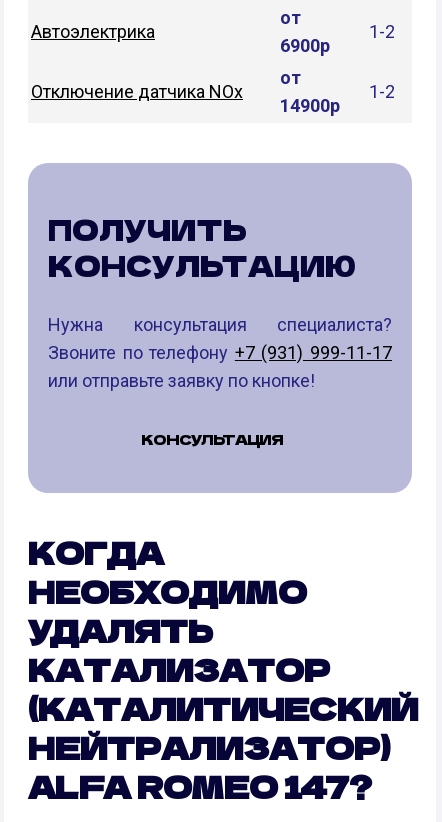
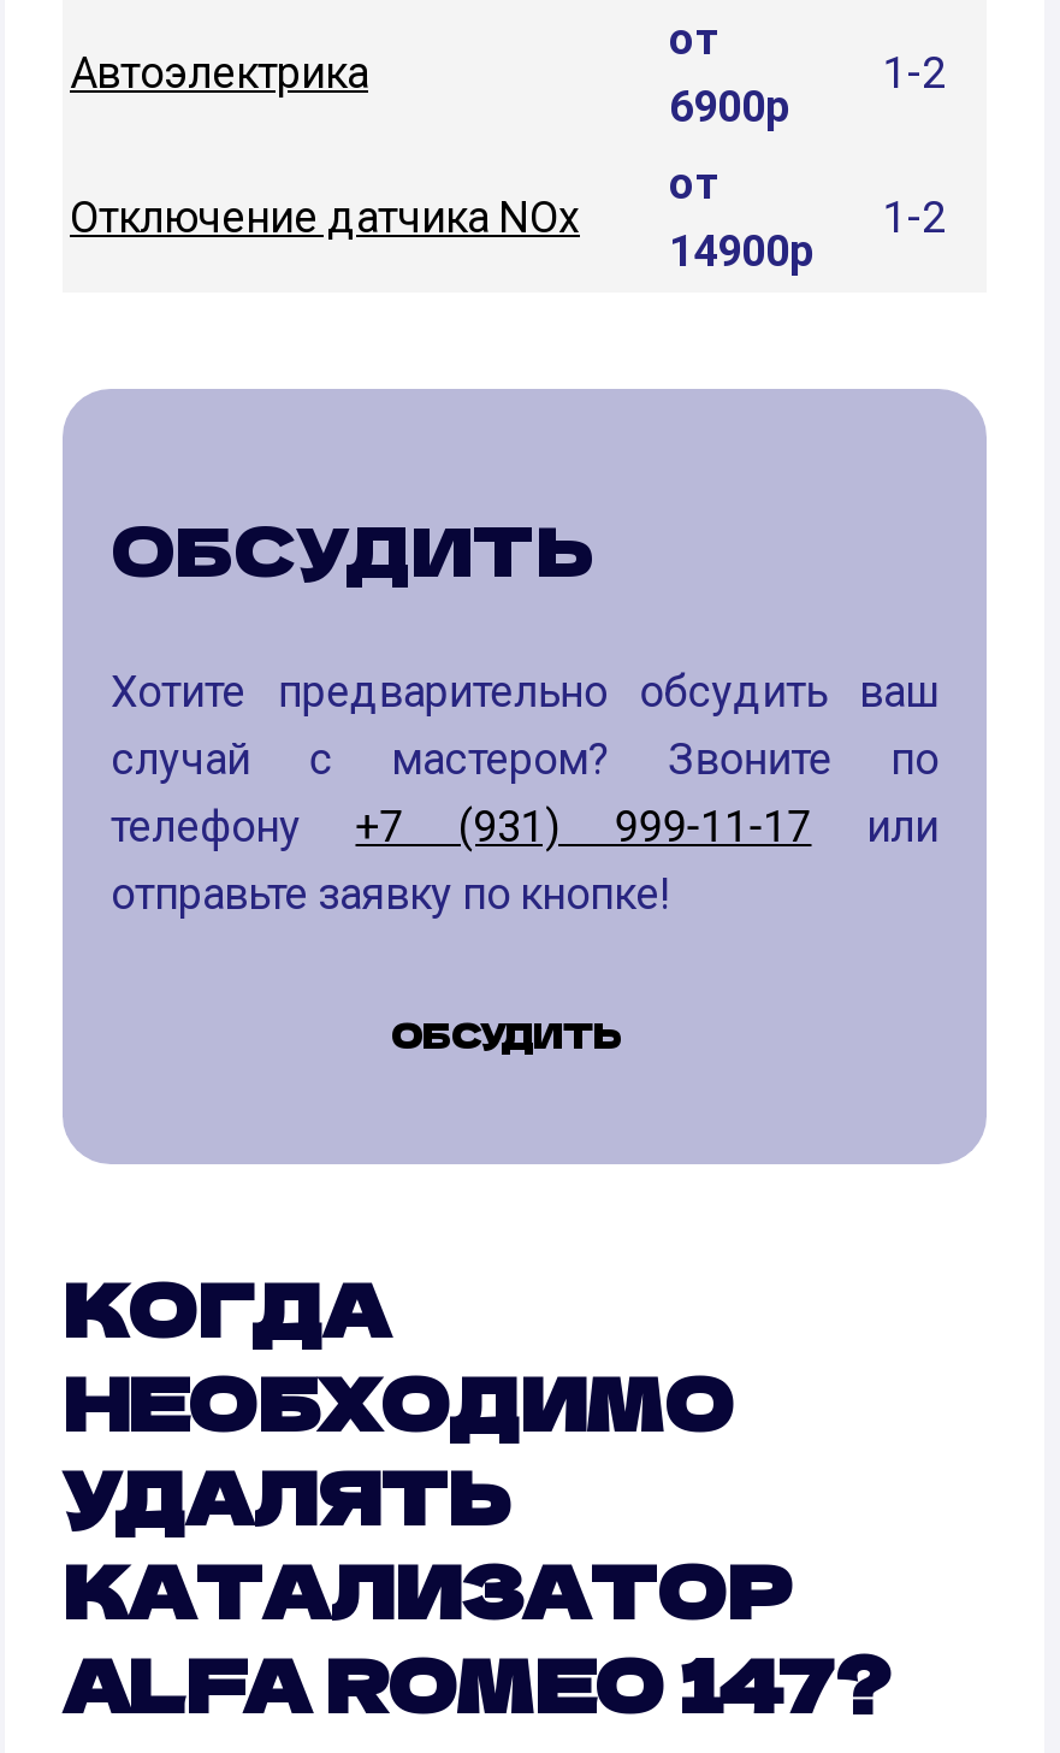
- ПОЛУЧИТЬ
- КОНСУЛЬТАЦИЮ
+ ОБСУДИТЬ

- Нужна консультация специалиста?
- Звоните по телефону +7 (931) 999-11-17
- или отправьте заявку по кнопке!
+ Хотите предварительно обсудить ваш
+ случай с мастером? Звоните по
+ телефону +7 (931) 999-11-17 или
+ отправьте заявку по кнопке!

- КОНСУЛЬТАЦИЯ
+ ОБСУДИТЬ

- (КАТАЛИТИЧЕСКИЙ
- НЕЙТРАЛИЗАТОР)
